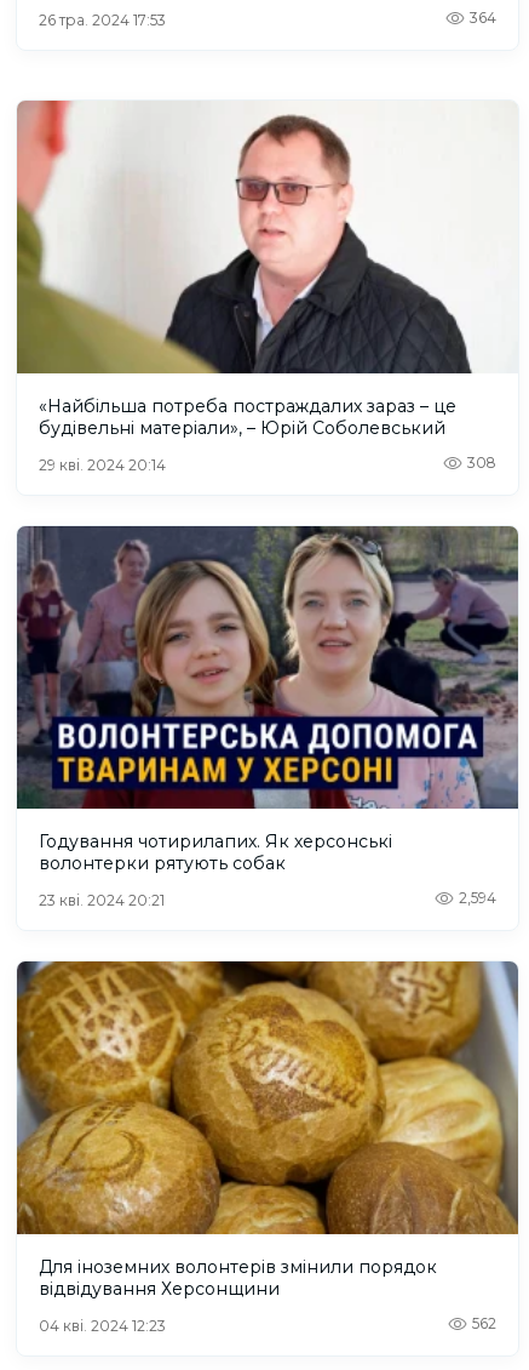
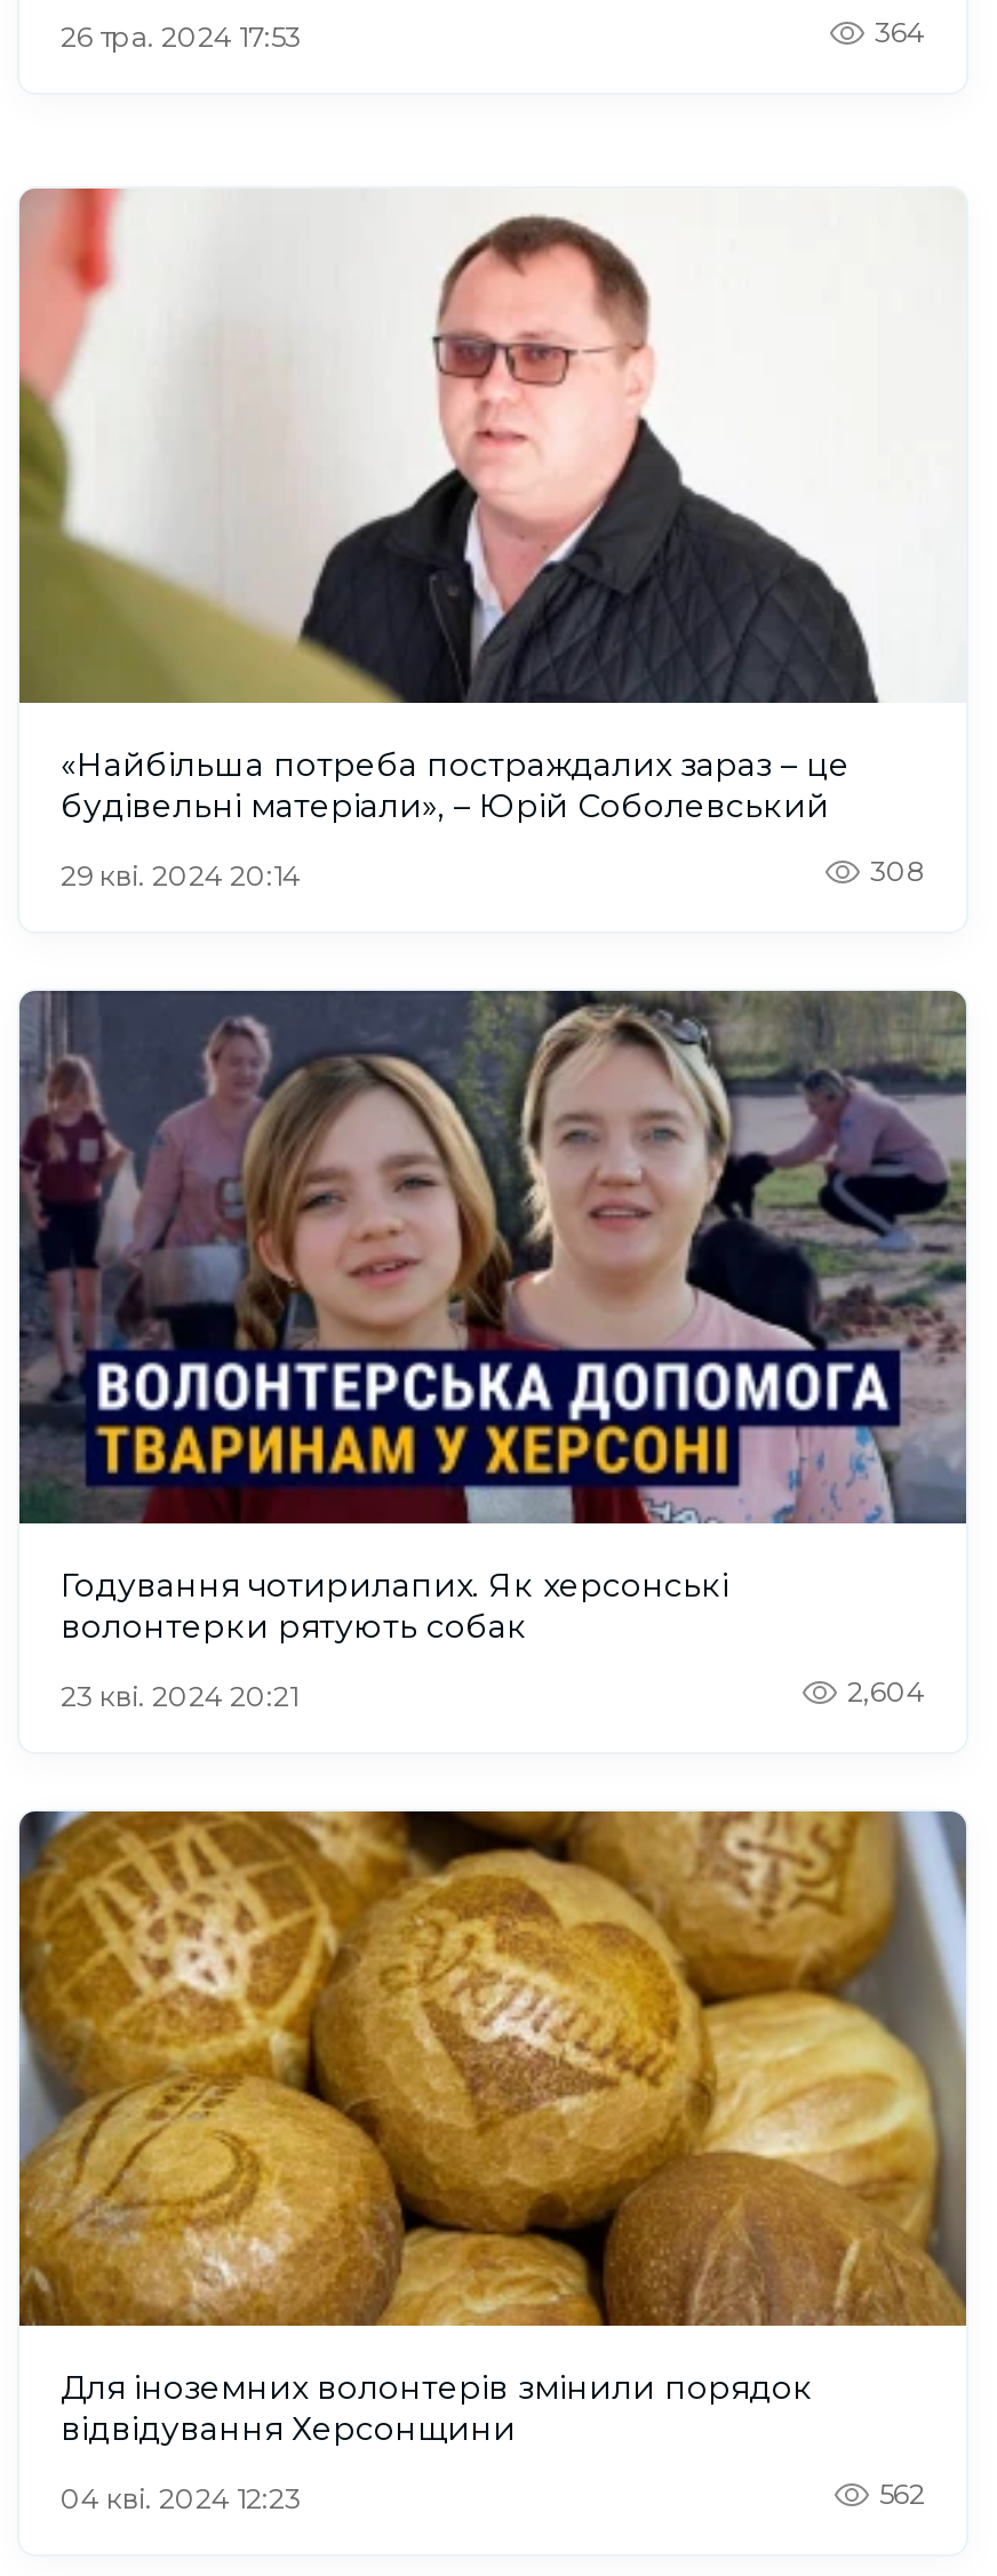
- 2,594
+ 2,604
